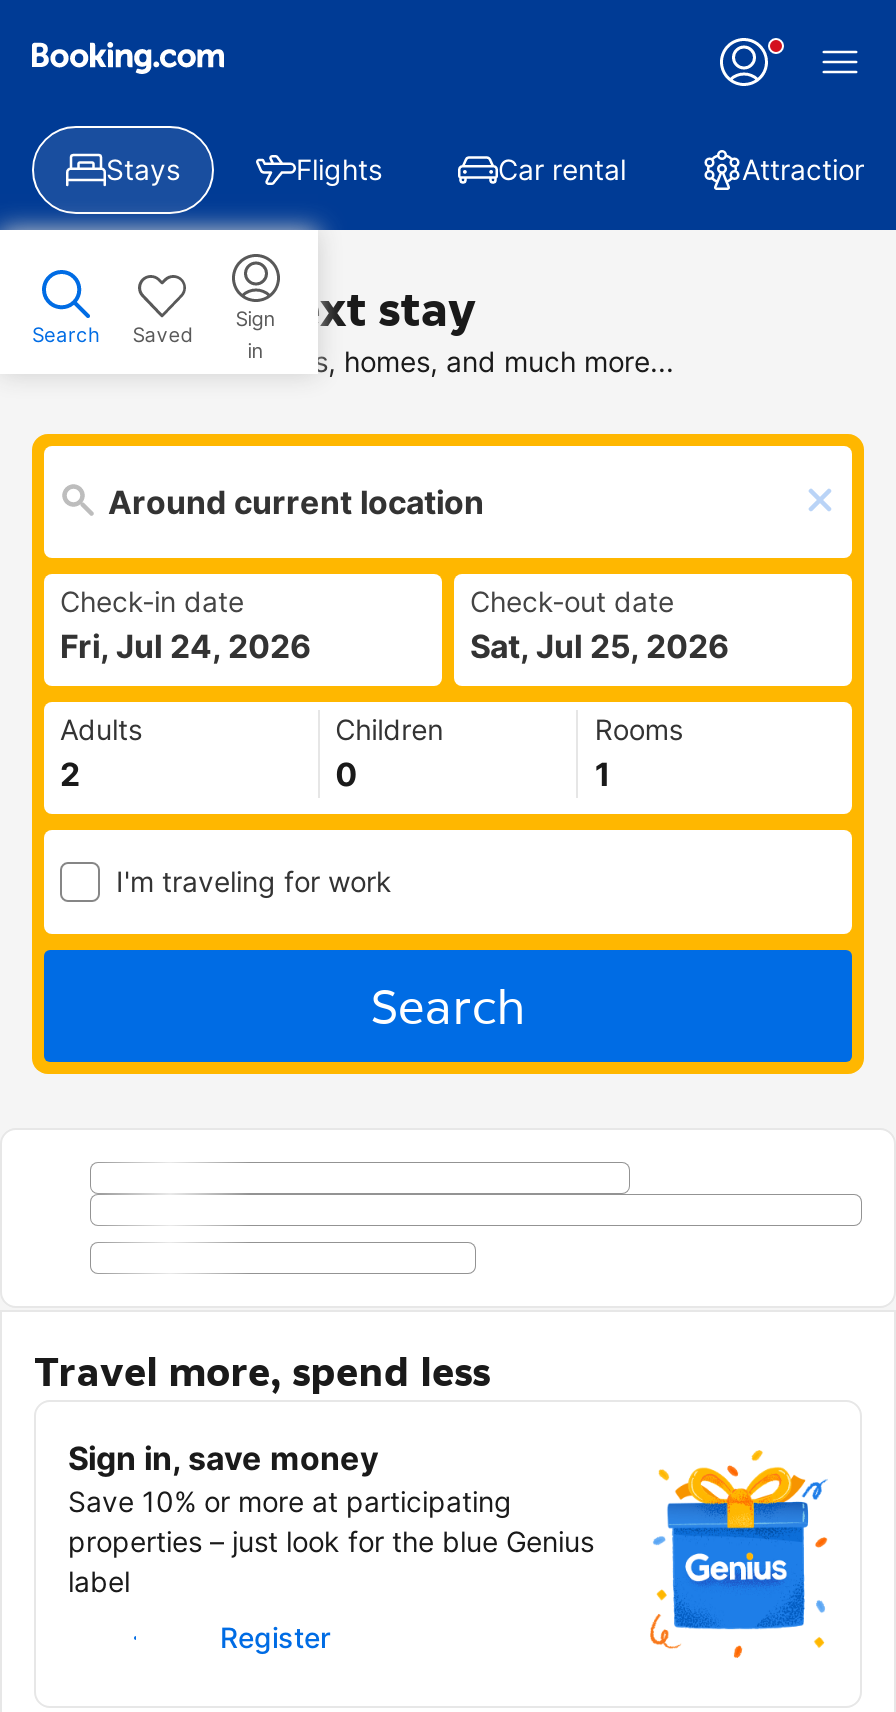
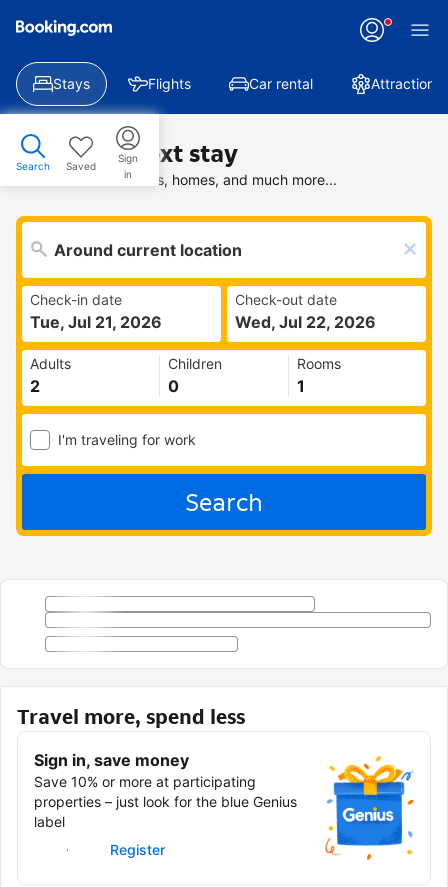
- Fri, Jul 24, 2026
+ Tue, Jul 21, 2026

- Sat, Jul 25, 2026
+ Wed, Jul 22, 2026
